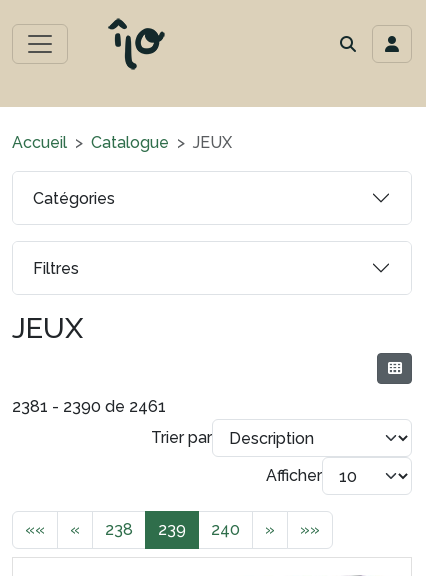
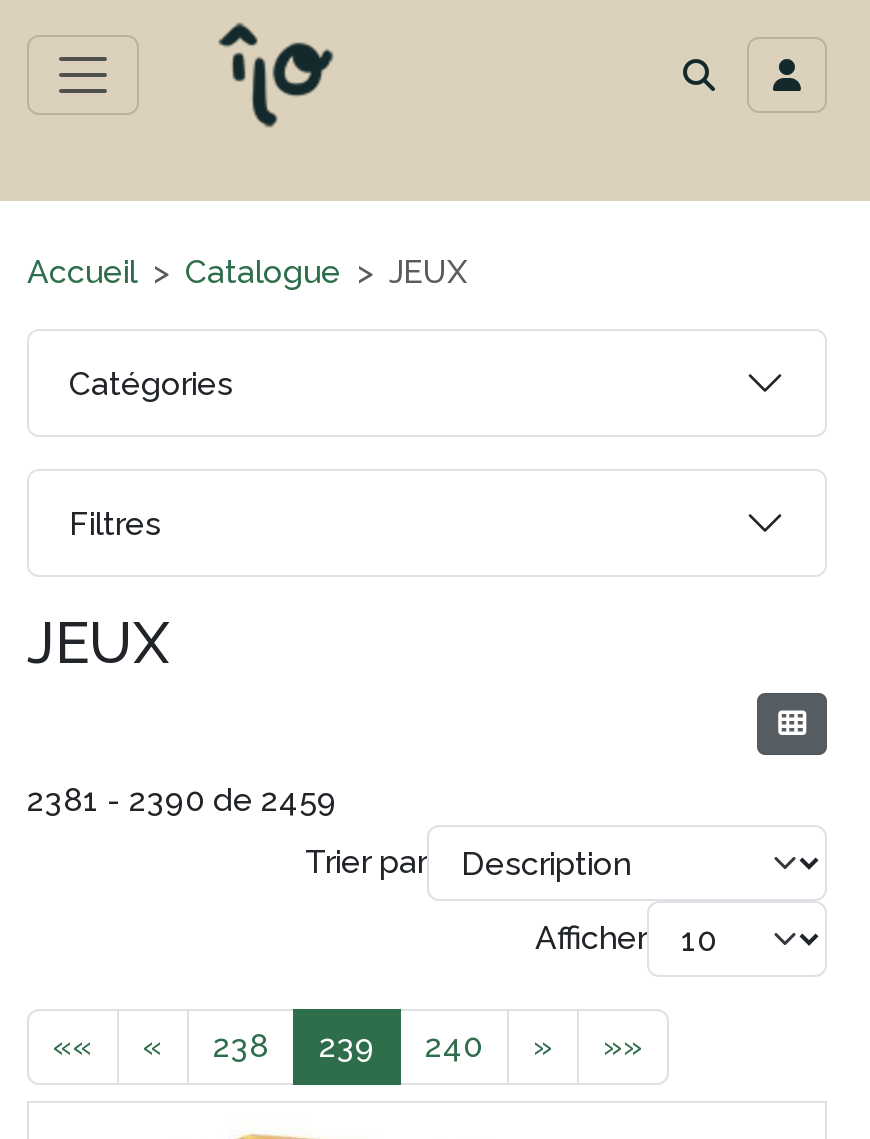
- 2381 - 2390 de 2461
+ 2381 - 2390 de 2459
